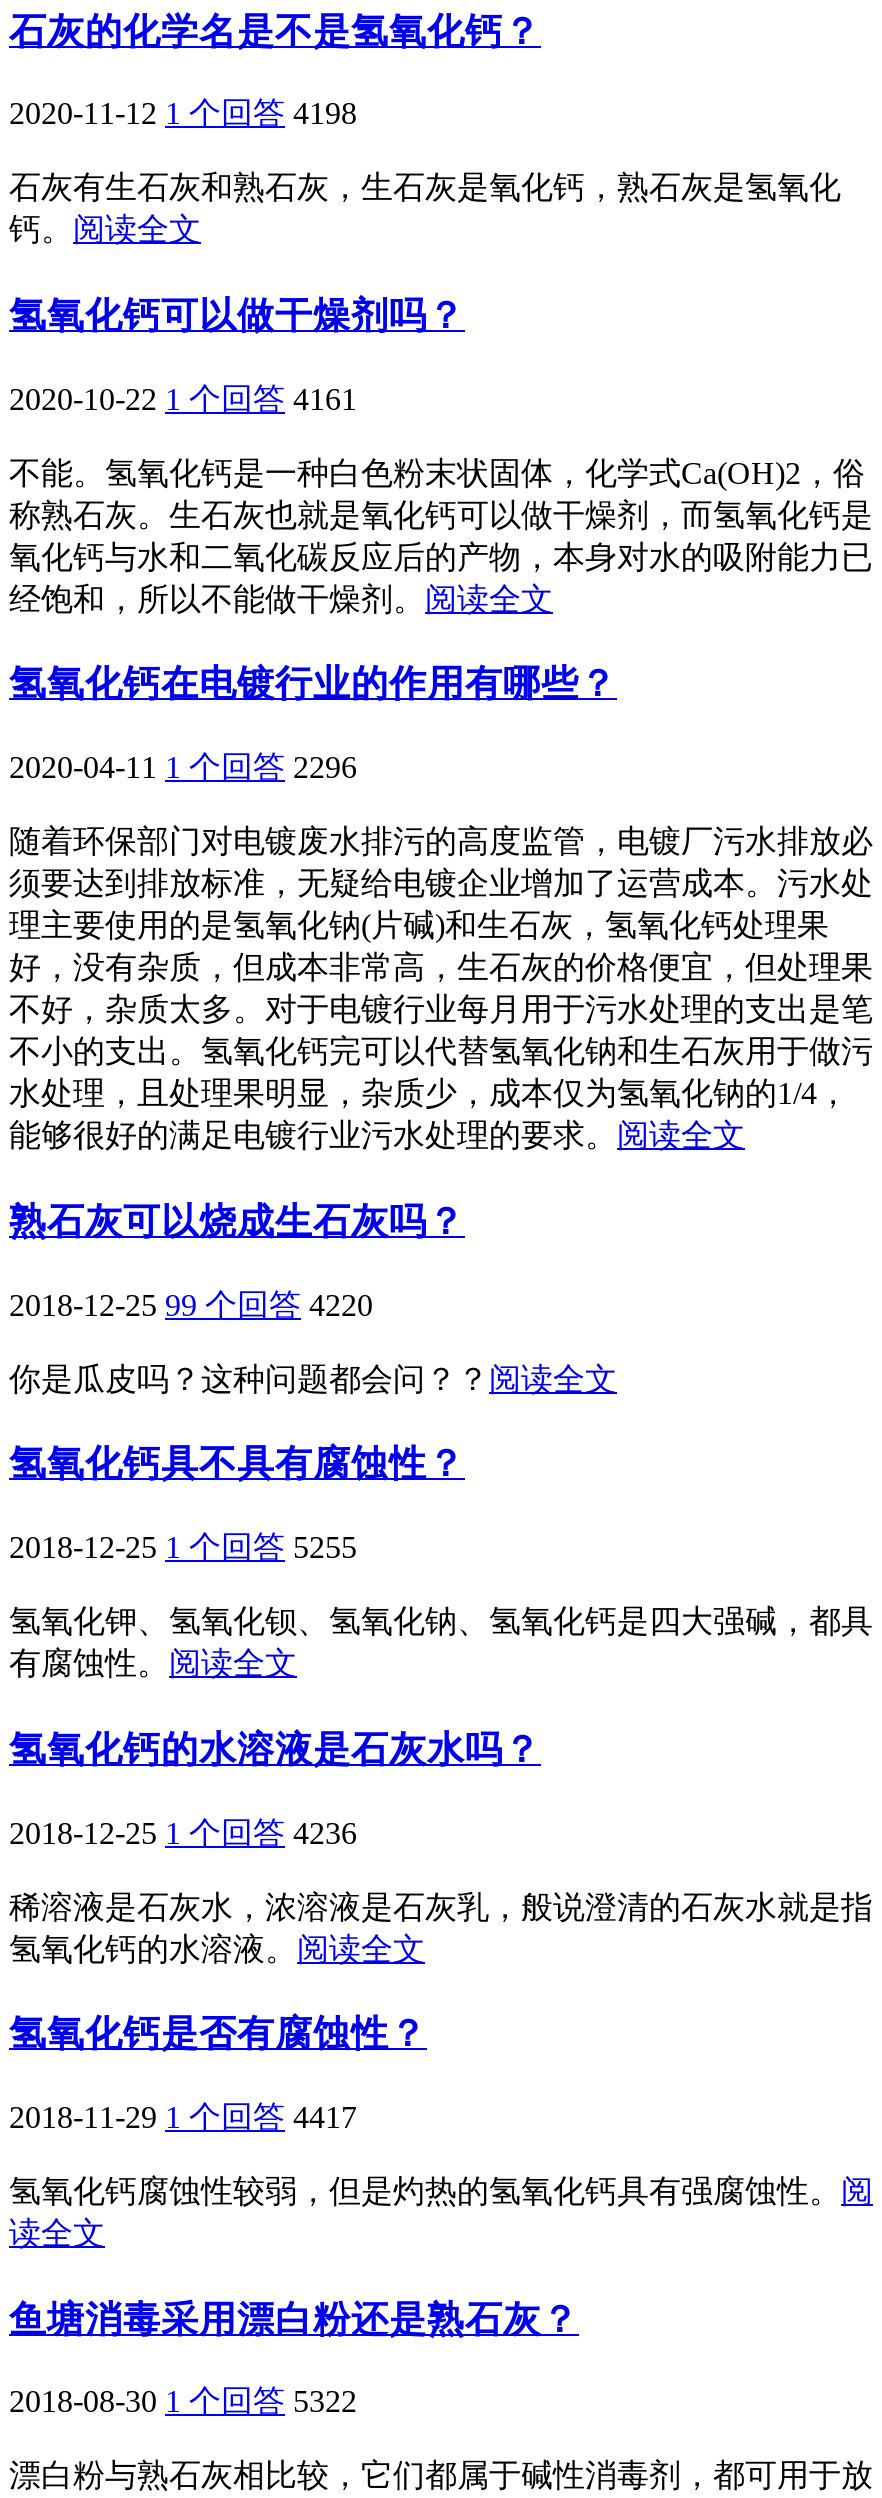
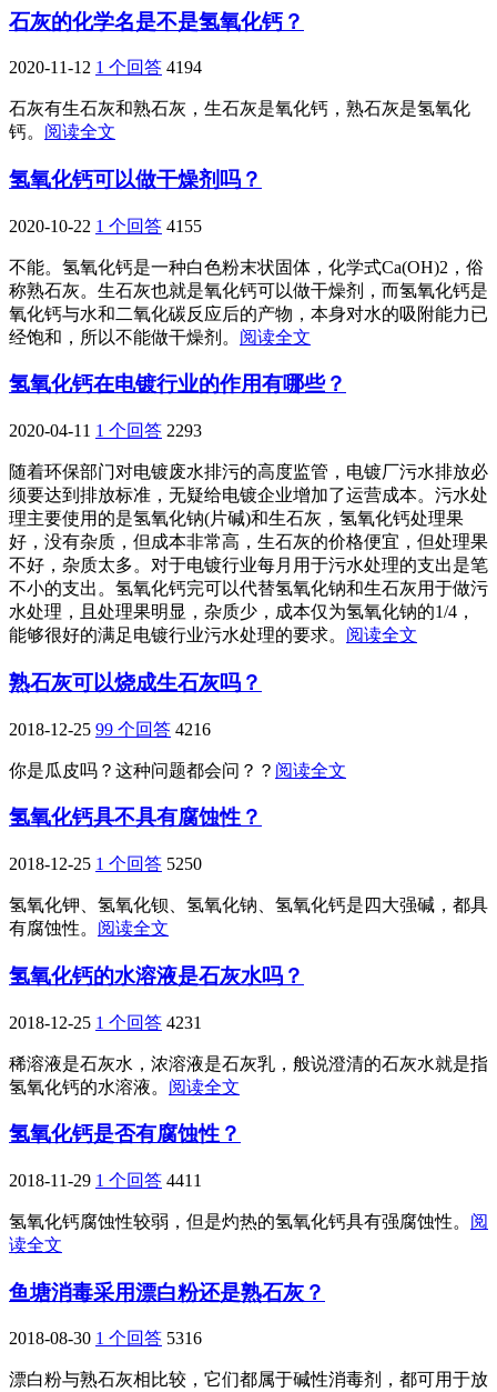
- 2020-11-12 1 个回答 4198
+ 2020-11-12 1 个回答 4194

- 2020-10-22 1 个回答 4161
+ 2020-10-22 1 个回答 4155

- 2020-04-11 1 个回答 2296
+ 2020-04-11 1 个回答 2293

- 2018-12-25 99 个回答 4220
+ 2018-12-25 99 个回答 4216

- 2018-12-25 1 个回答 5255
+ 2018-12-25 1 个回答 5250

- 2018-12-25 1 个回答 4236
+ 2018-12-25 1 个回答 4231

- 2018-11-29 1 个回答 4417
+ 2018-11-29 1 个回答 4411

- 2018-08-30 1 个回答 5322
+ 2018-08-30 1 个回答 5316
